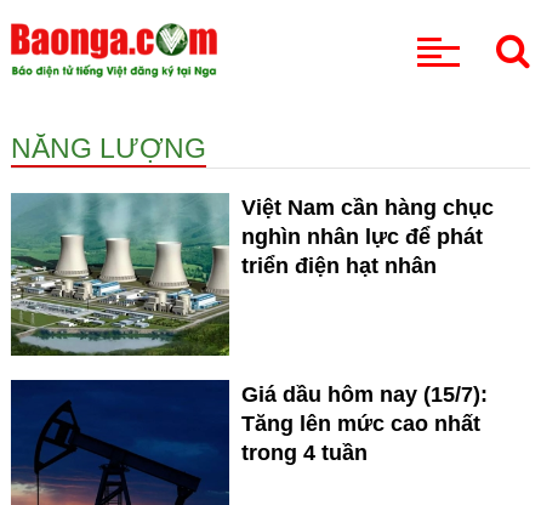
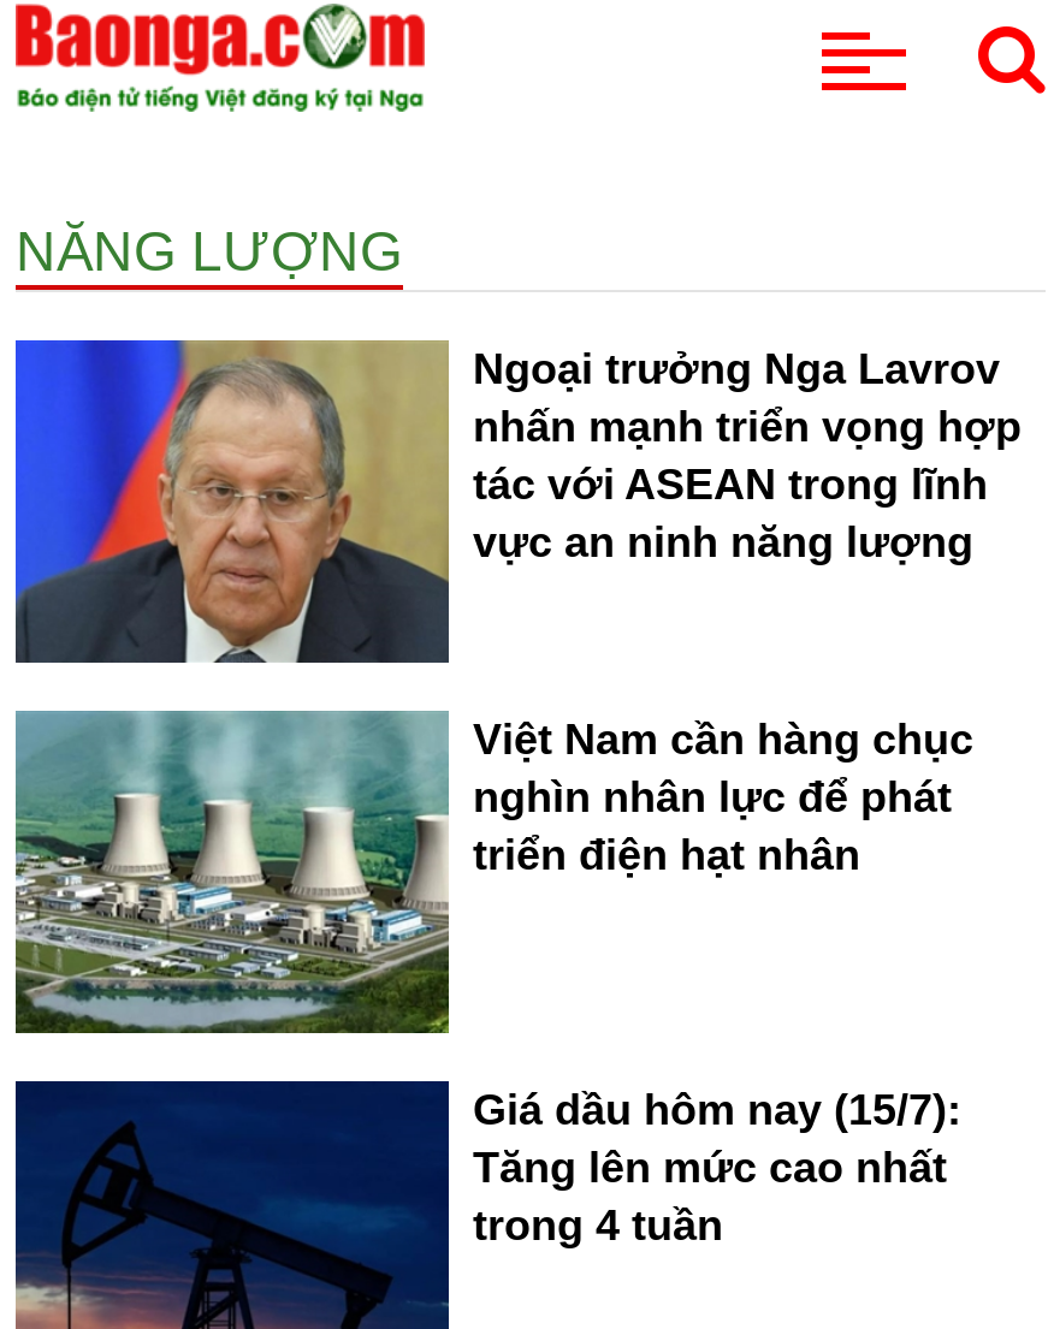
+ [image]
+ Ngoại trưởng Nga Lavrov
+ nhấn mạnh triển vọng hợp
+ tác với ASEAN trong lĩnh
+ vực an ninh năng lượng
